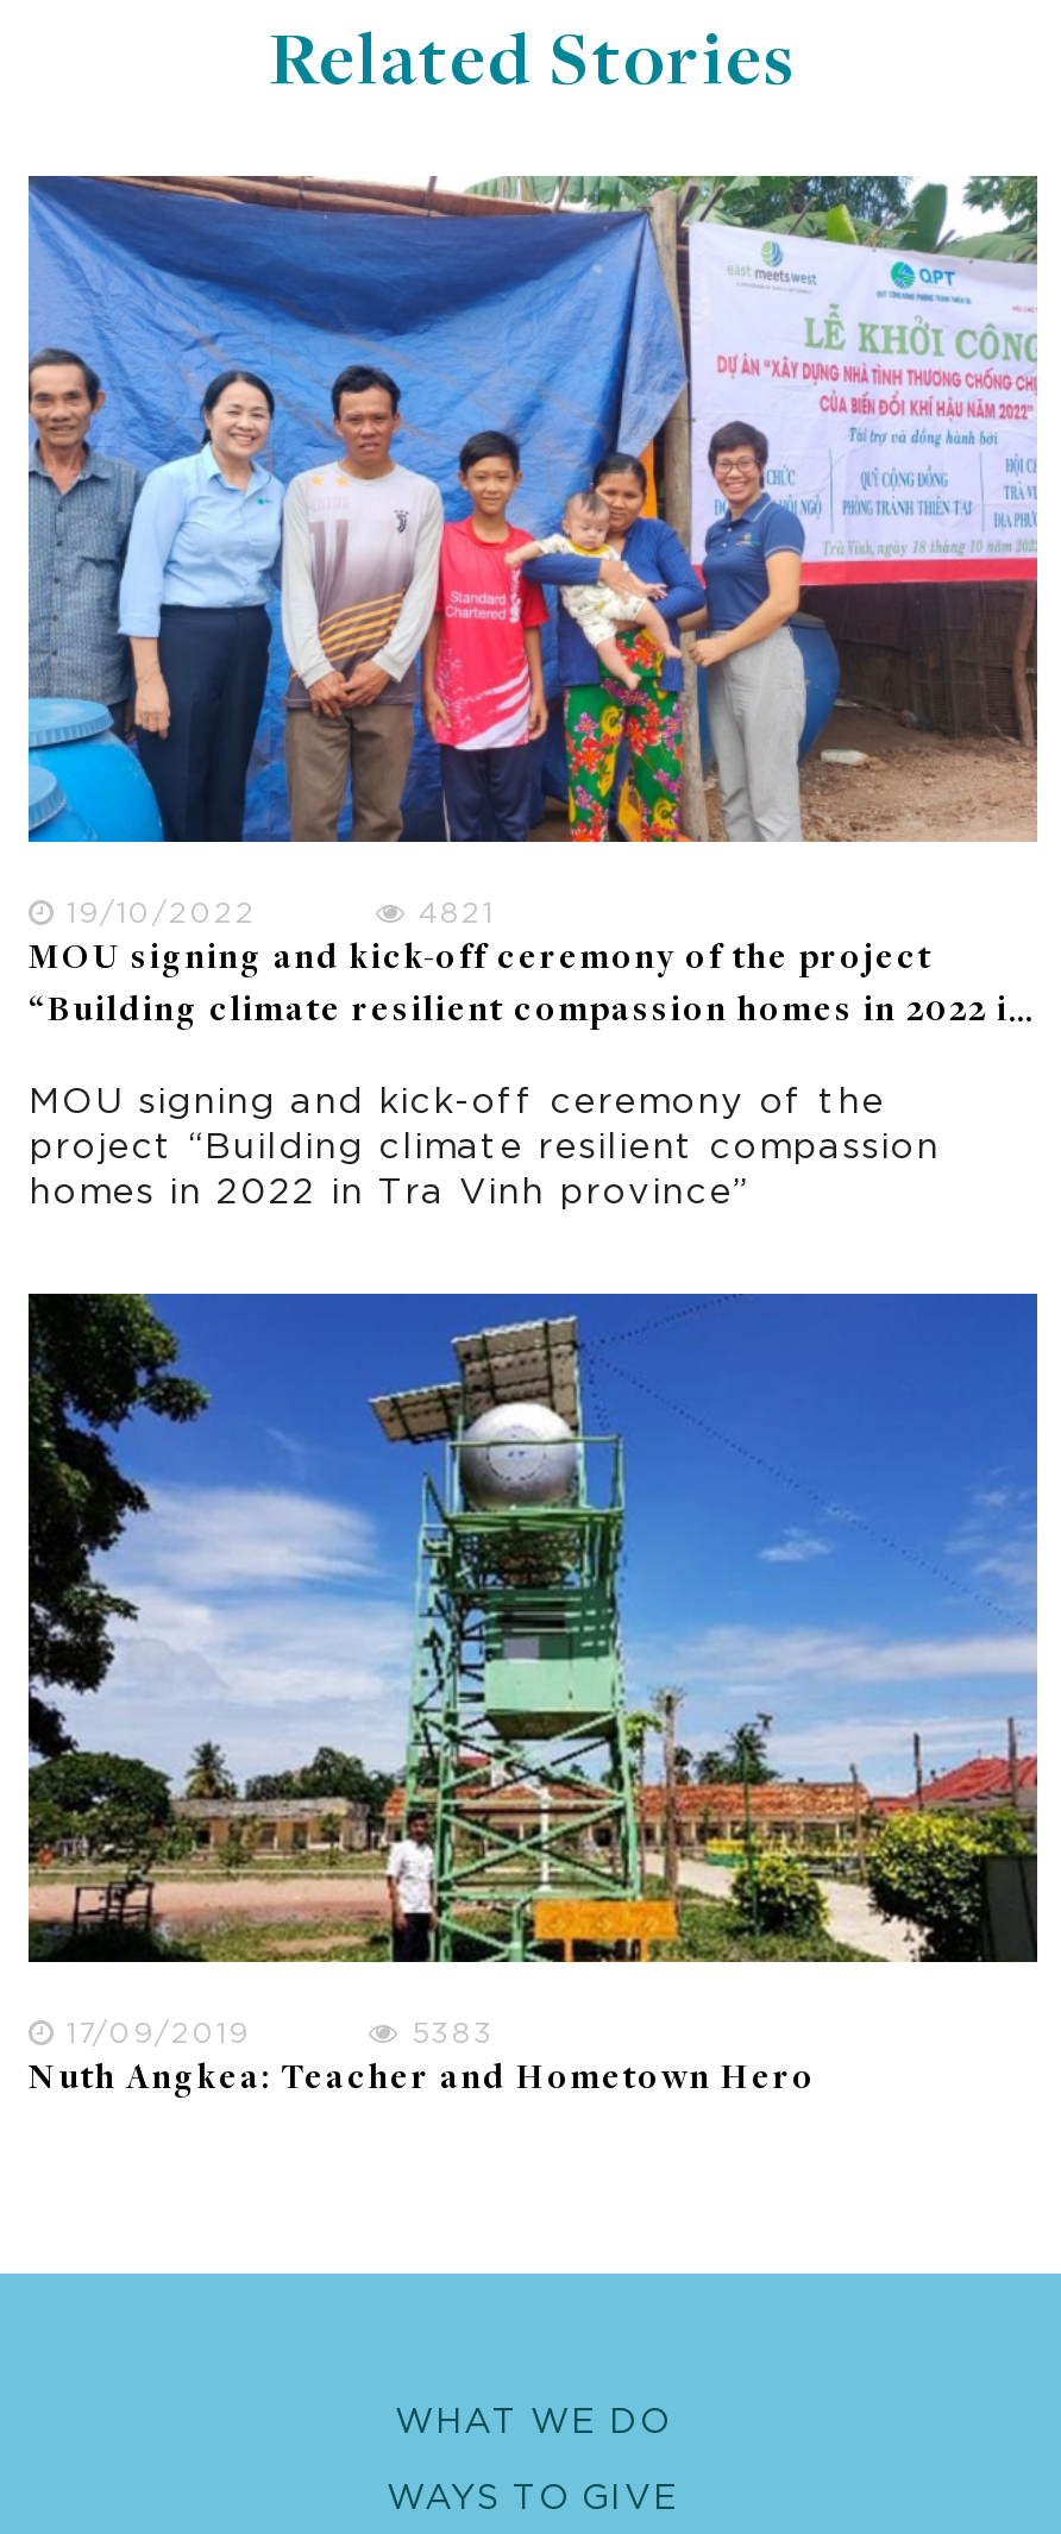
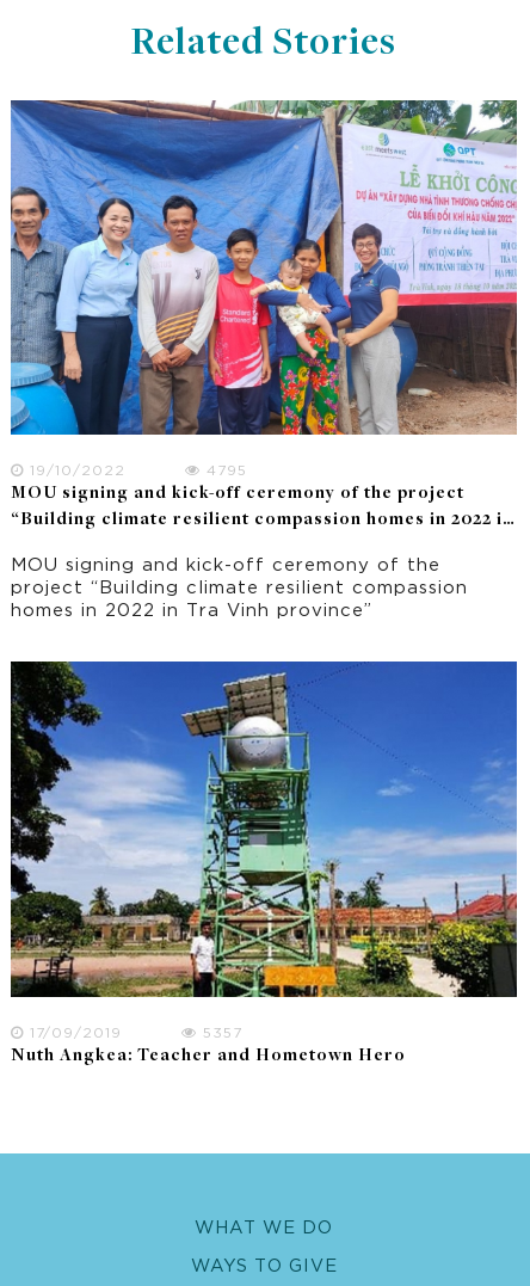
- 4821
+ 4795

- 5383
+ 5357
